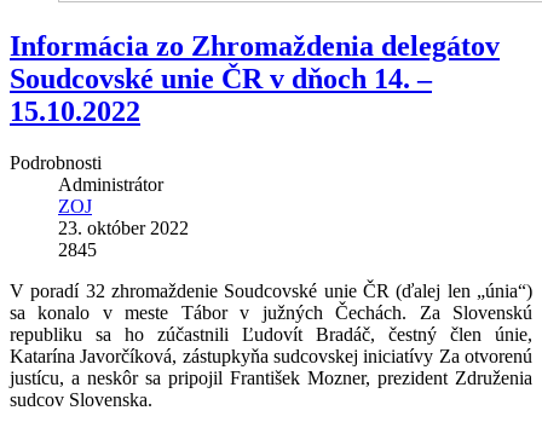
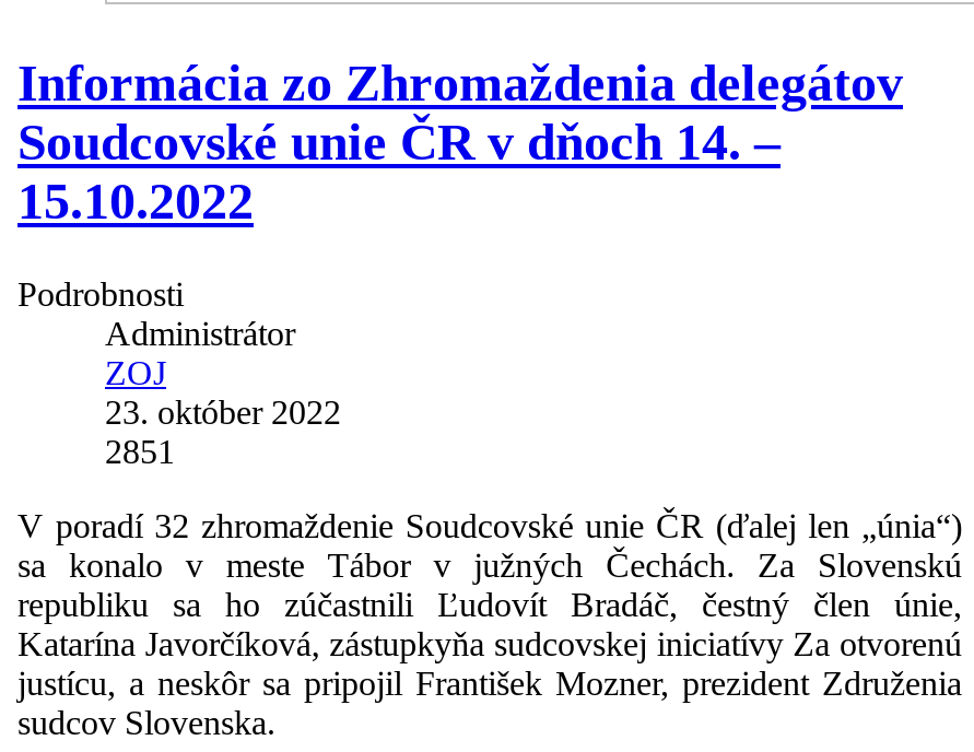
- 2845
+ 2851
